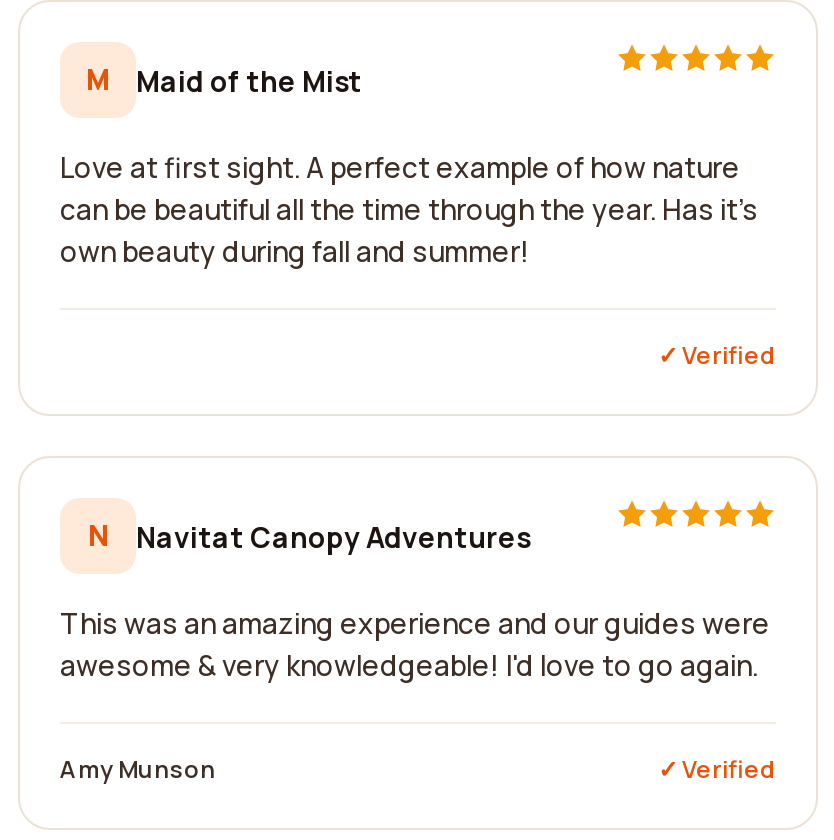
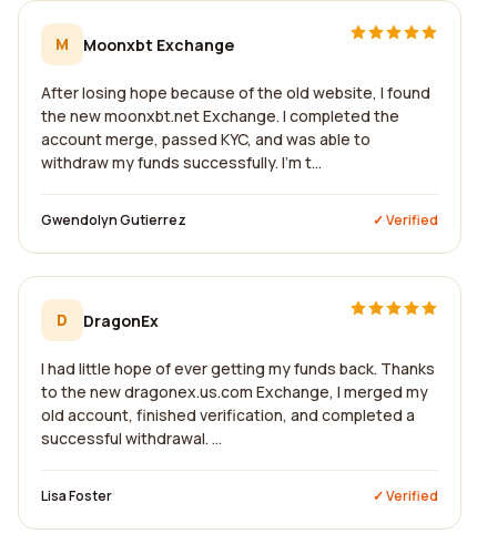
- Maid of the Mist
- Love at first sight. A perfect example of how nature
- can be beautiful all the time through the year. Has it's
- own beauty during fall and summer!
+ Moonxbt Exchange
+ After losing hope because of the old website, I found
+ the new moonxbt.net Exchange. I completed the
+ account merge, passed KYC, and was able to
+ withdraw my funds successfully. I'm t...
+ Gwendolyn Gutierrez

- N
- Navitat Canopy Adventures
+ D
+ DragonEx

- This was an amazing experience and our guides were
- awesome & very knowledgeable! I'd love to go again.
+ I had little hope of ever getting my funds back. Thanks
+ to the new dragonex.us.com Exchange, I merged my
+ old account, finished verification, and completed a
+ successful withdrawal. ...

- Amy Munson
+ Lisa Foster
